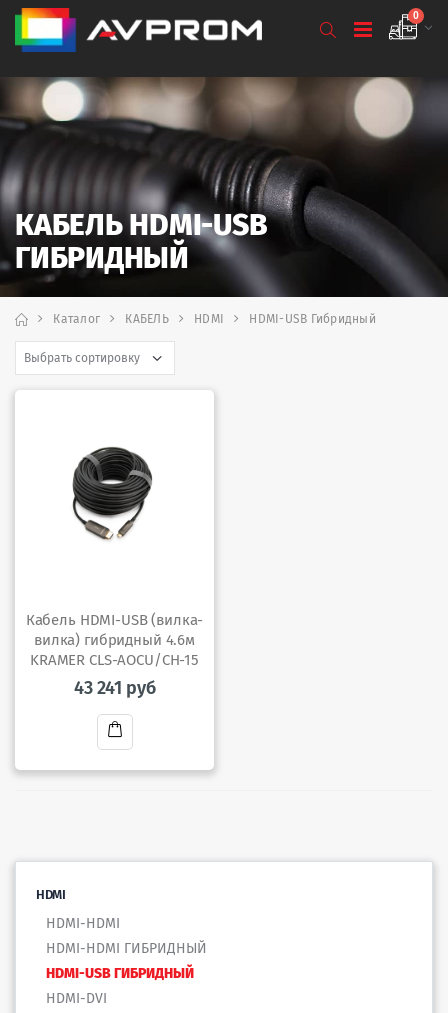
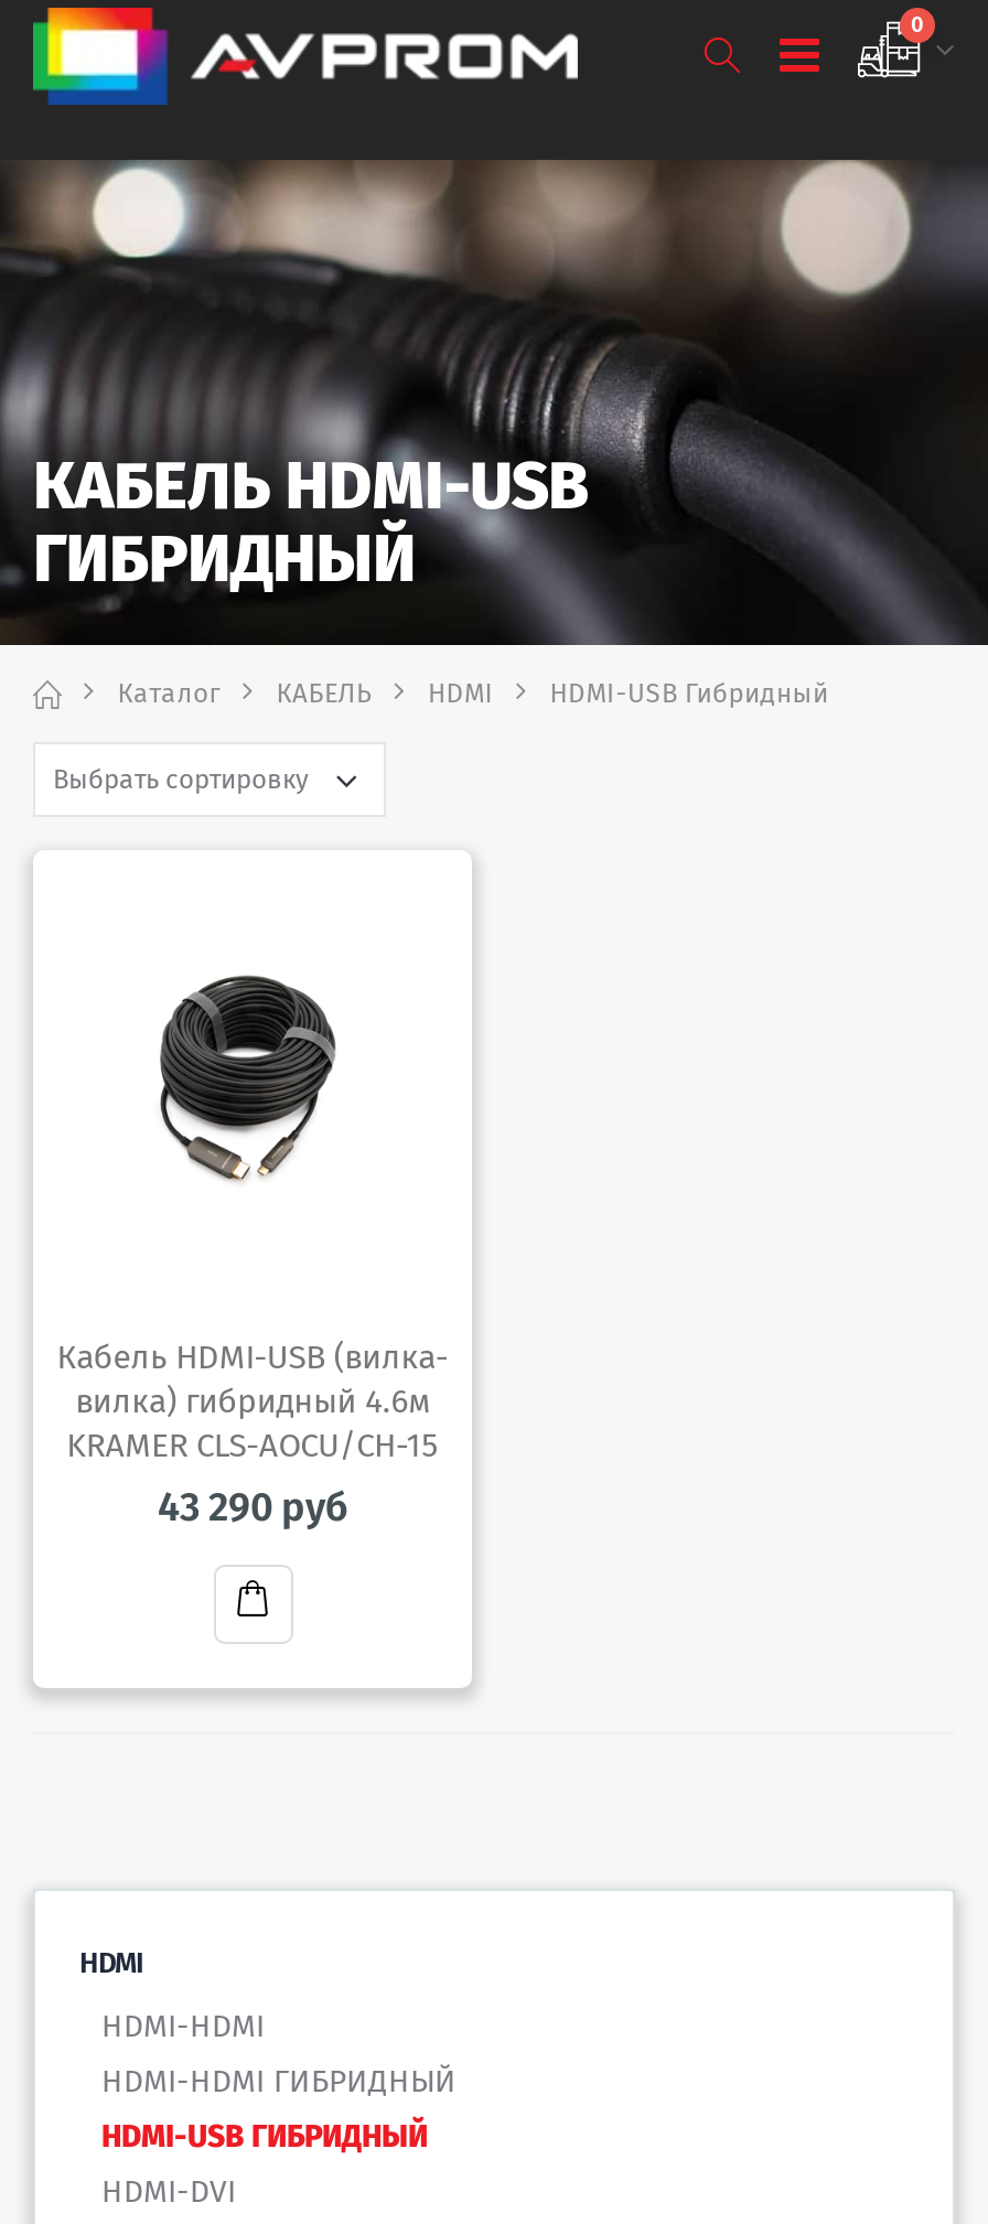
- 43 241 руб
+ 43 290 руб
